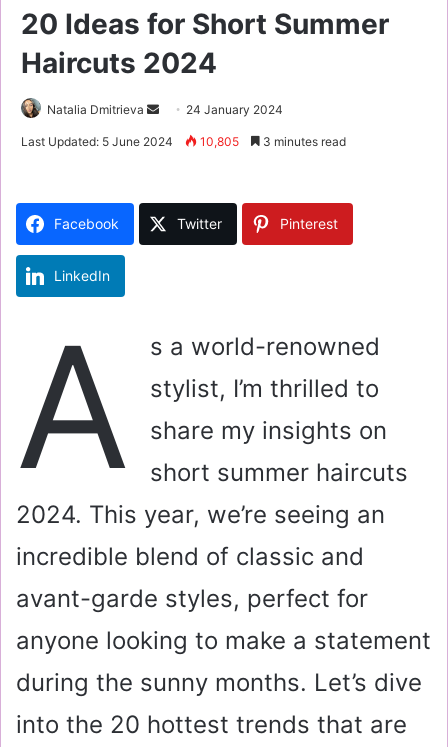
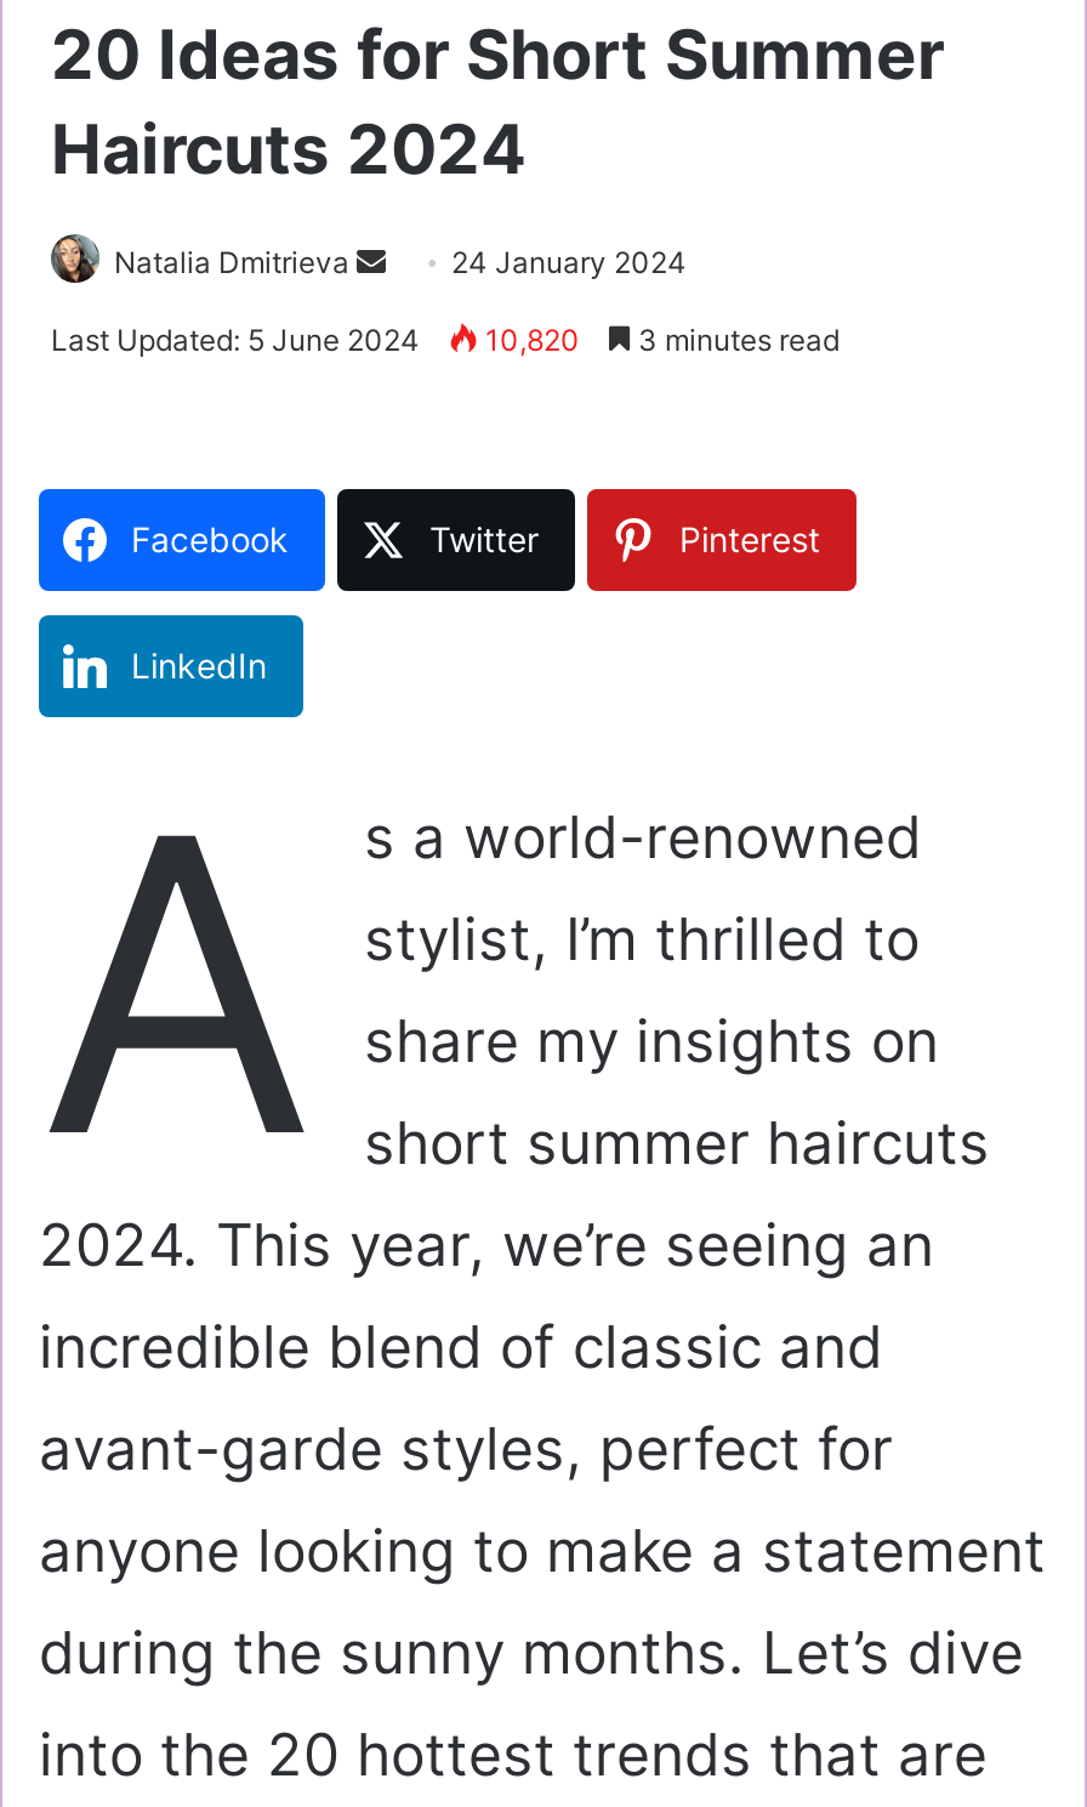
- Last Updated: 5 June 2024 10,805 3 minutes read
+ Last Updated: 5 June 2024 10,820 3 minutes read
